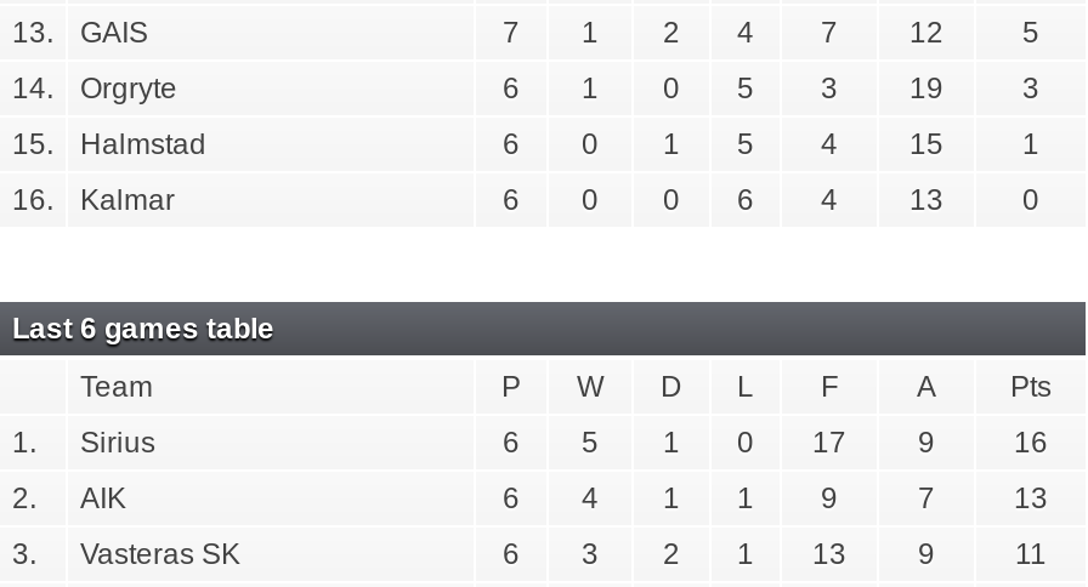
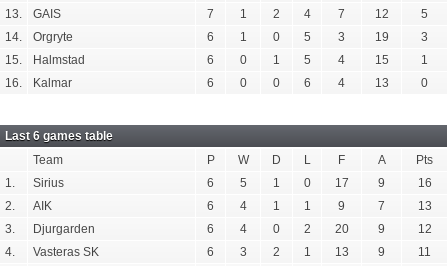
+ Djurgarden
+ 6
+ 4
+ 0
+ 2
+ 20
+ 9
+ 12
+ 4.
